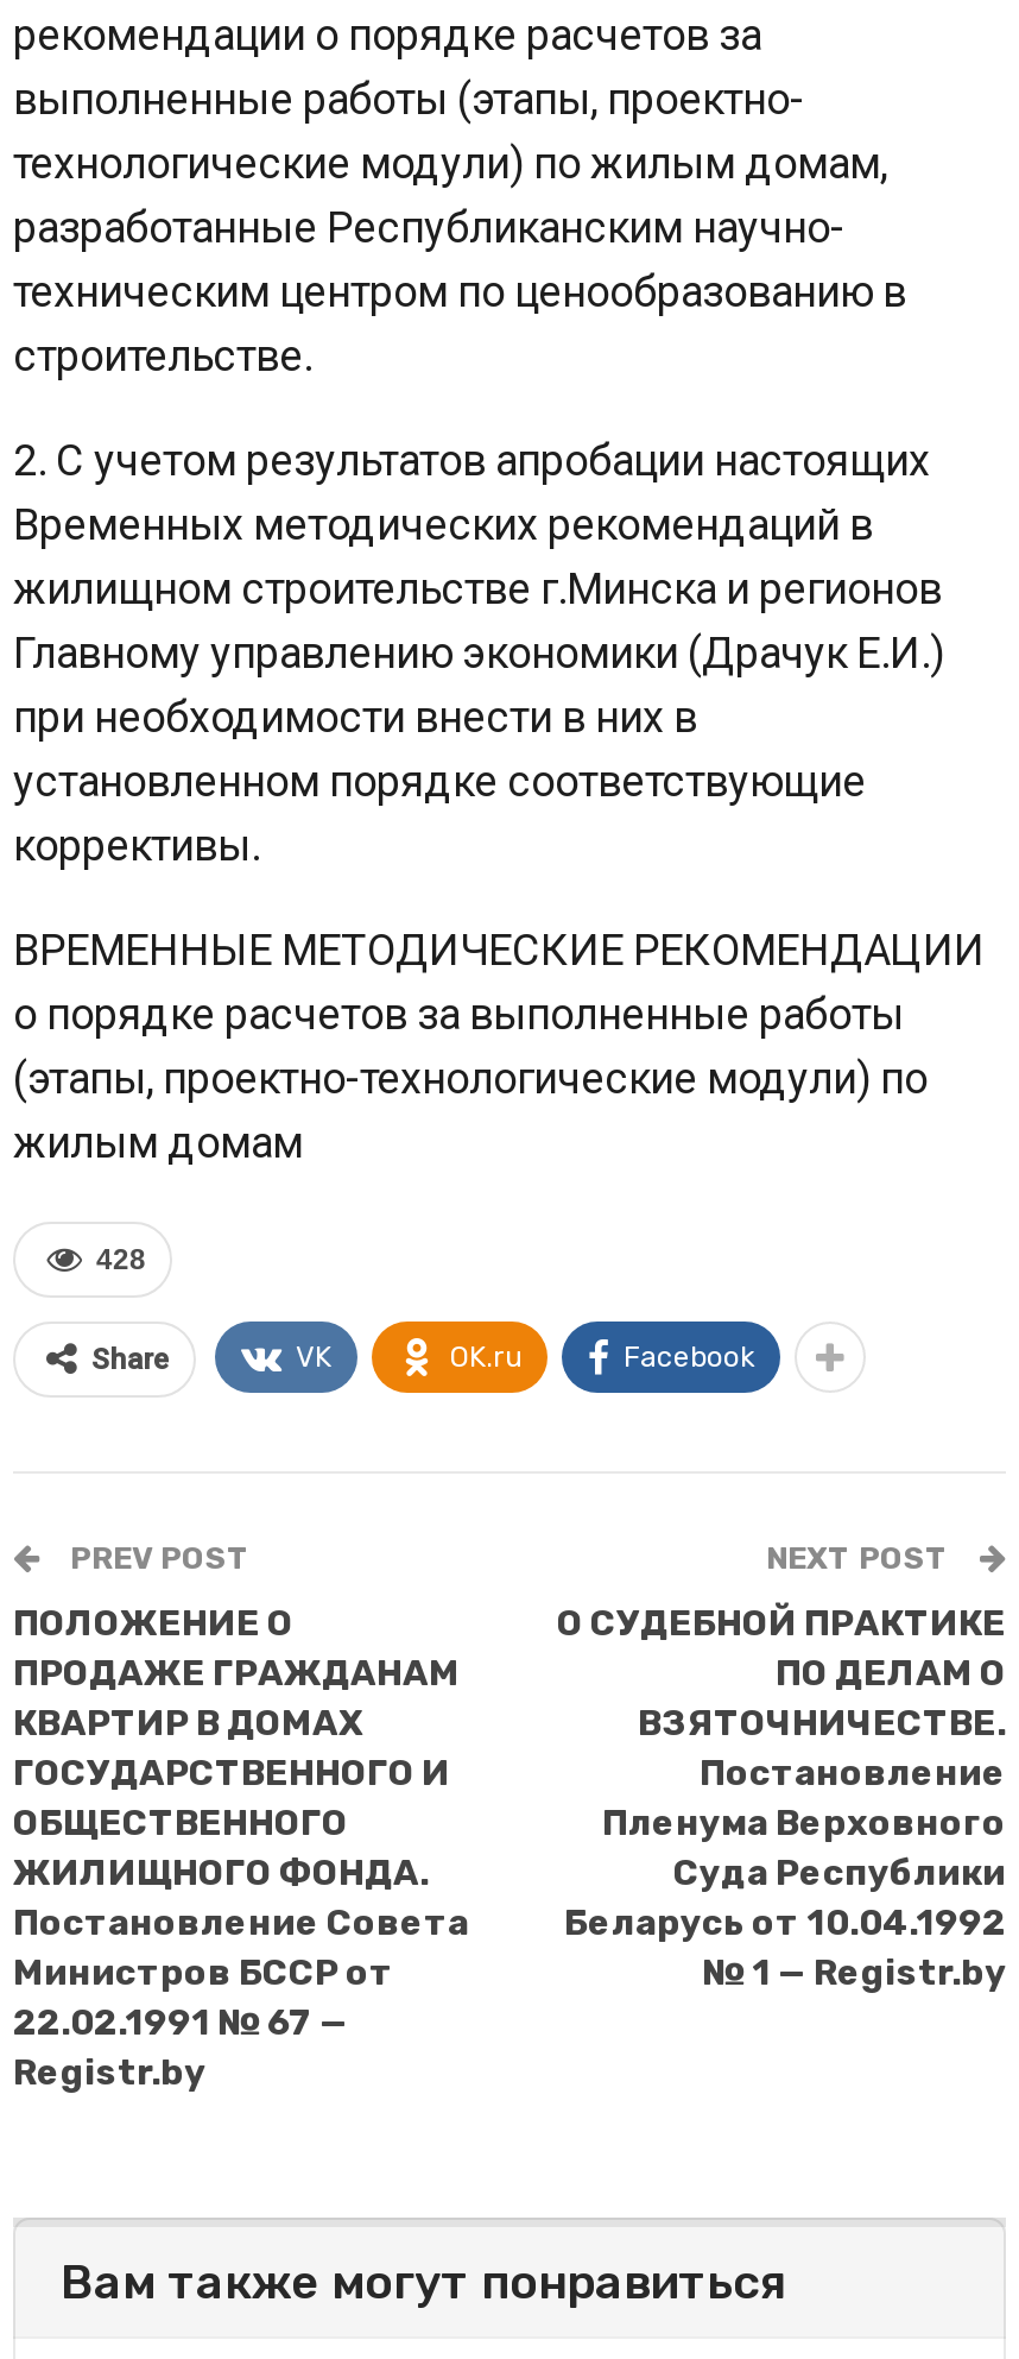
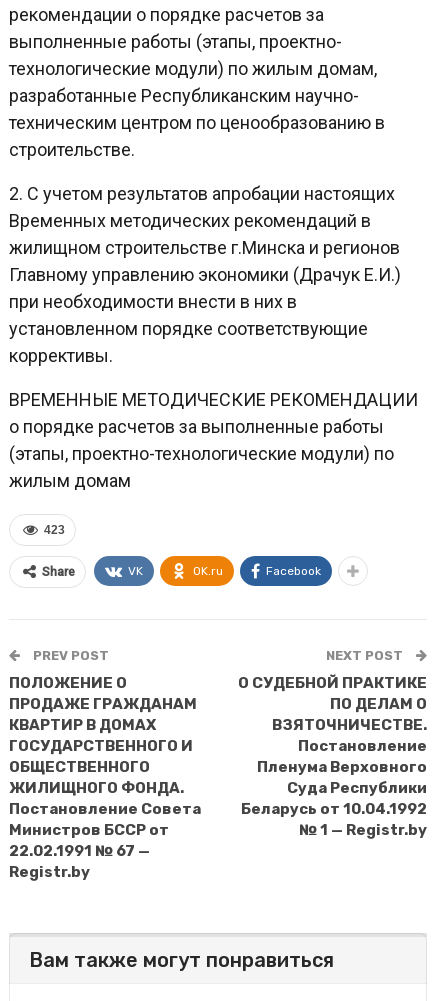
- 428
+ 423
